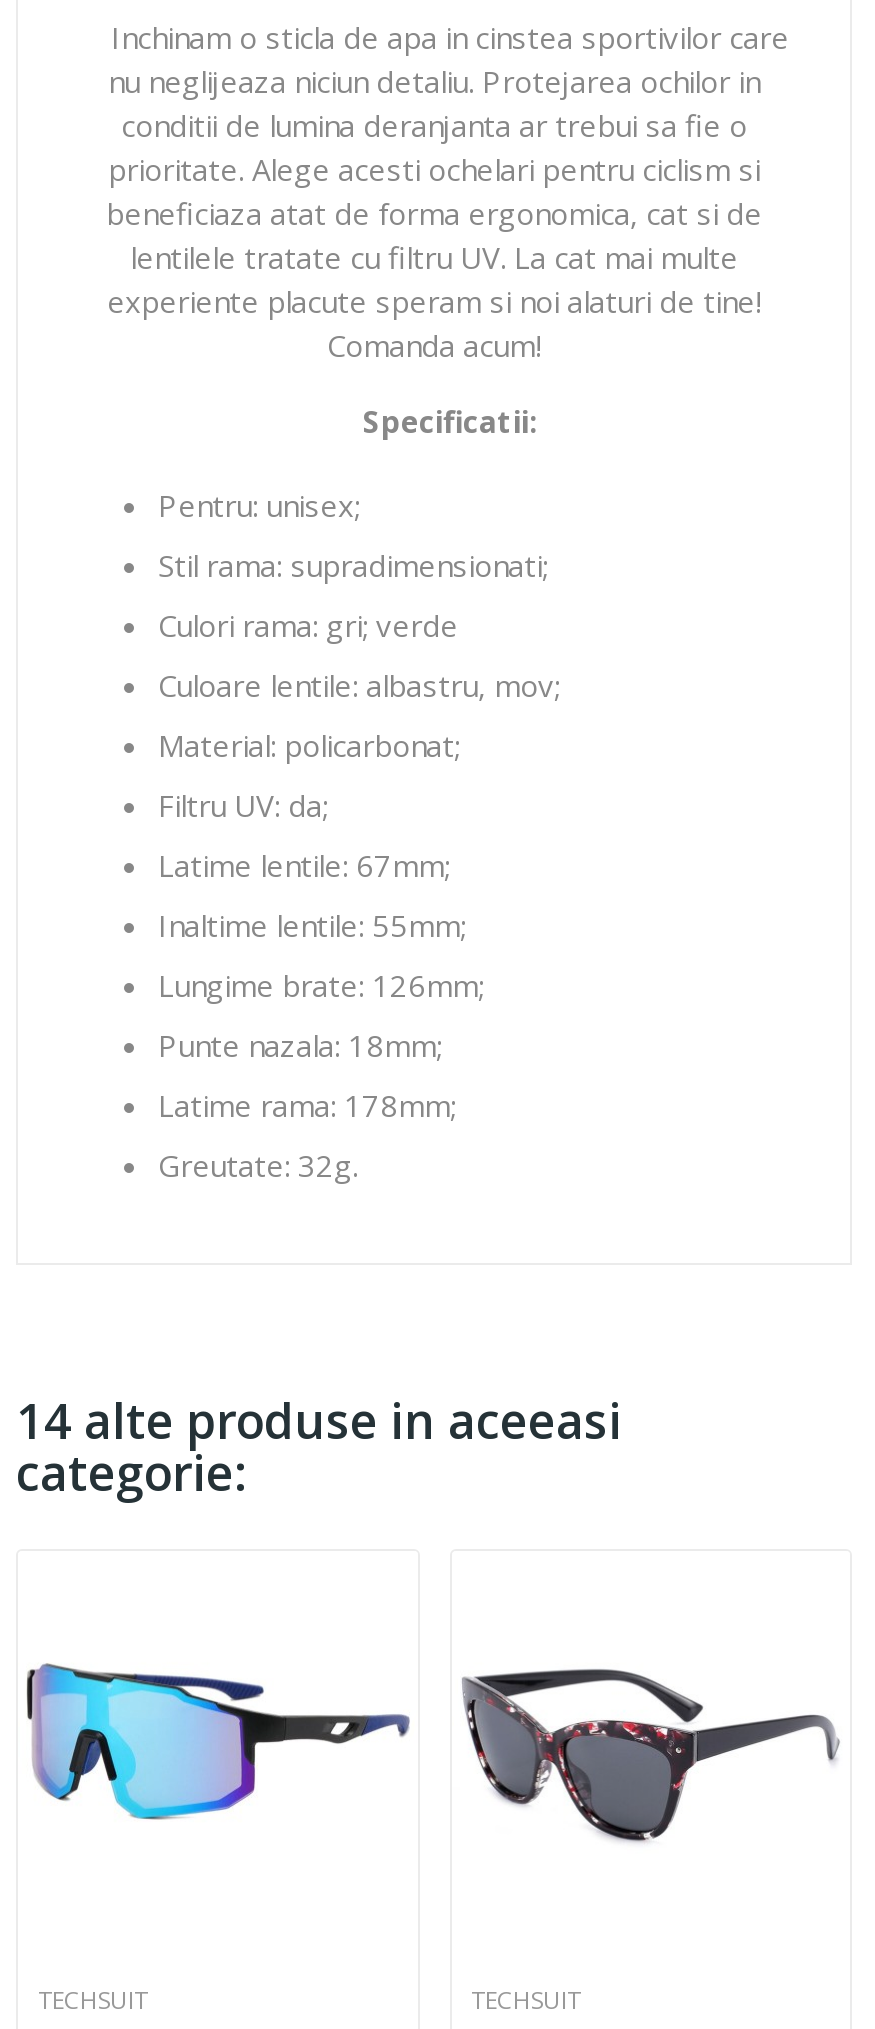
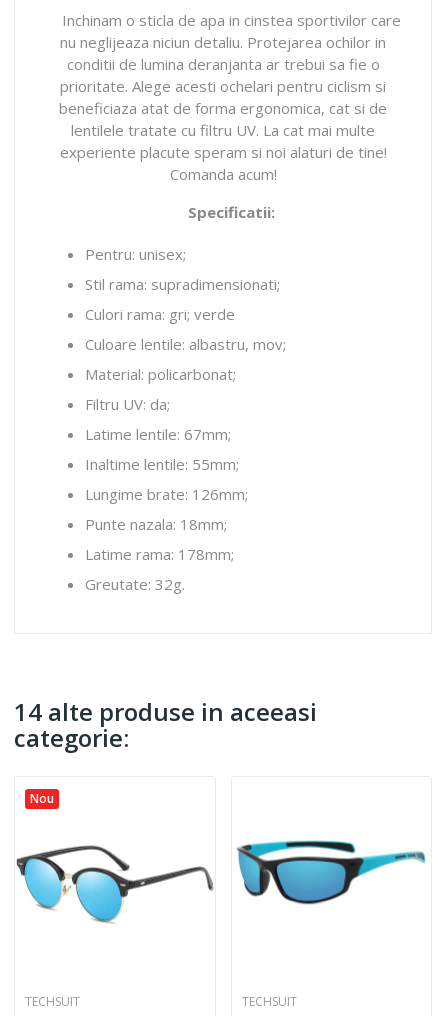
+ Nou

- [image]
+ [image]

- [image]
+ [image]
